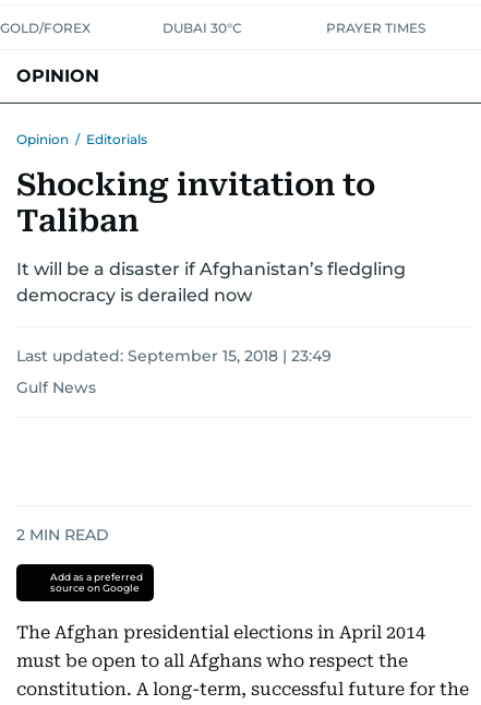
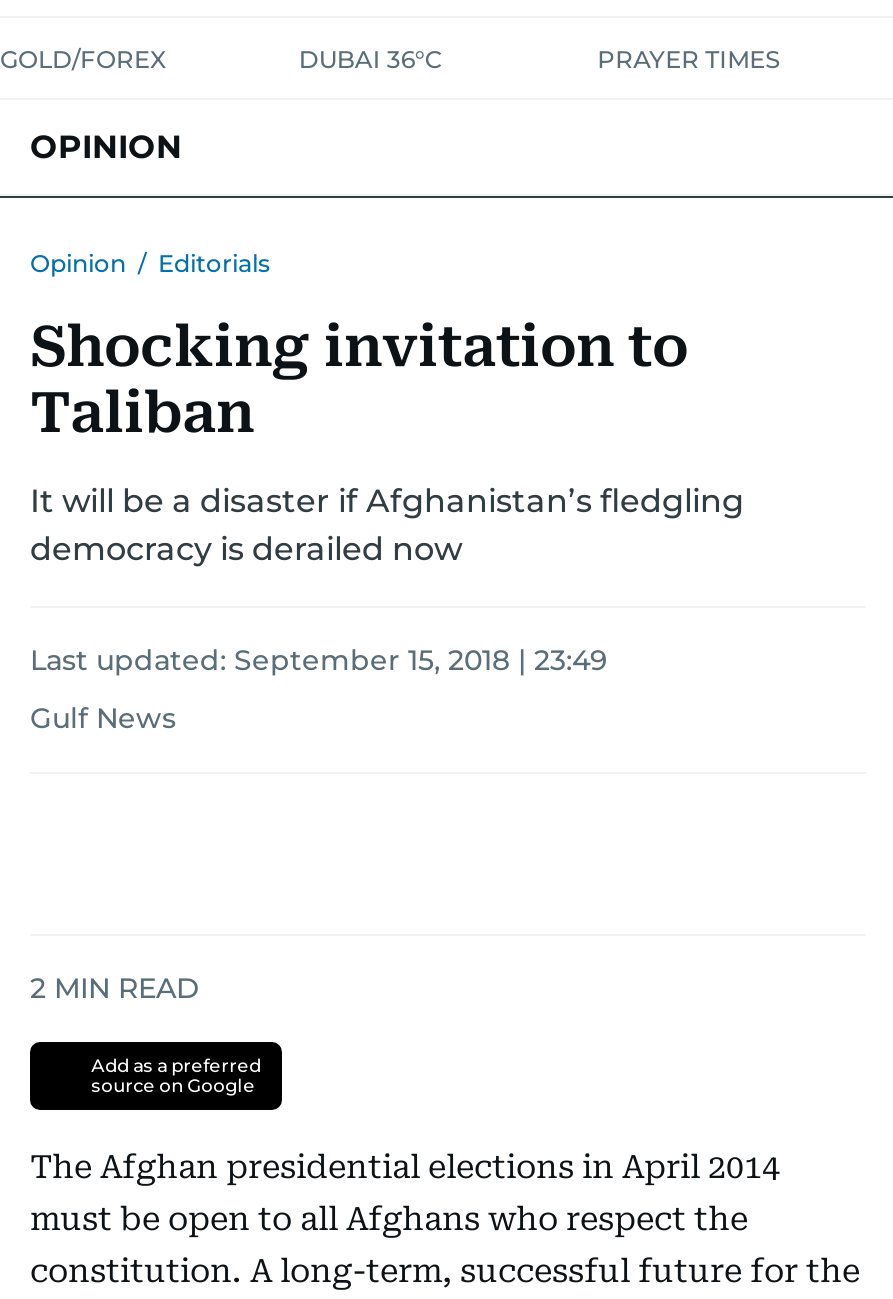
- DUBAI 30°C
+ DUBAI 36°C
